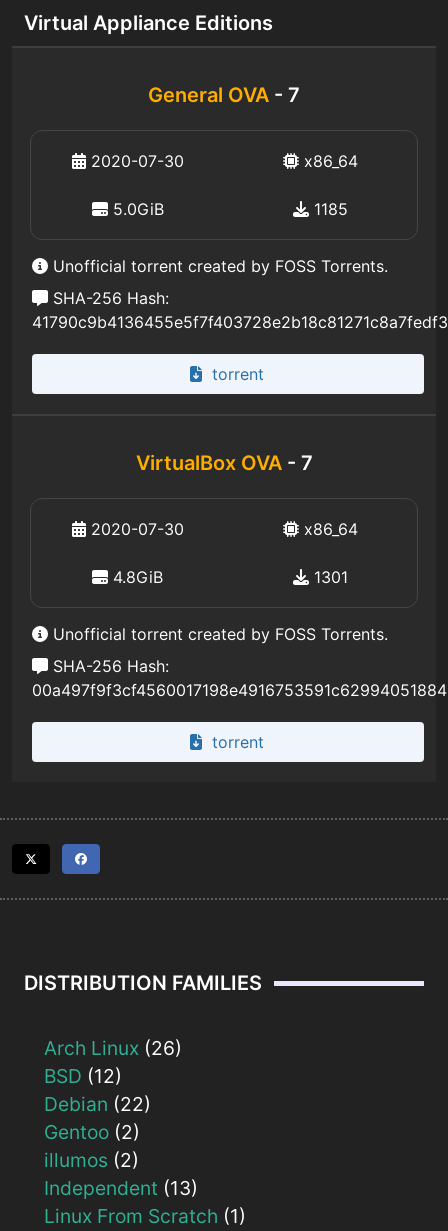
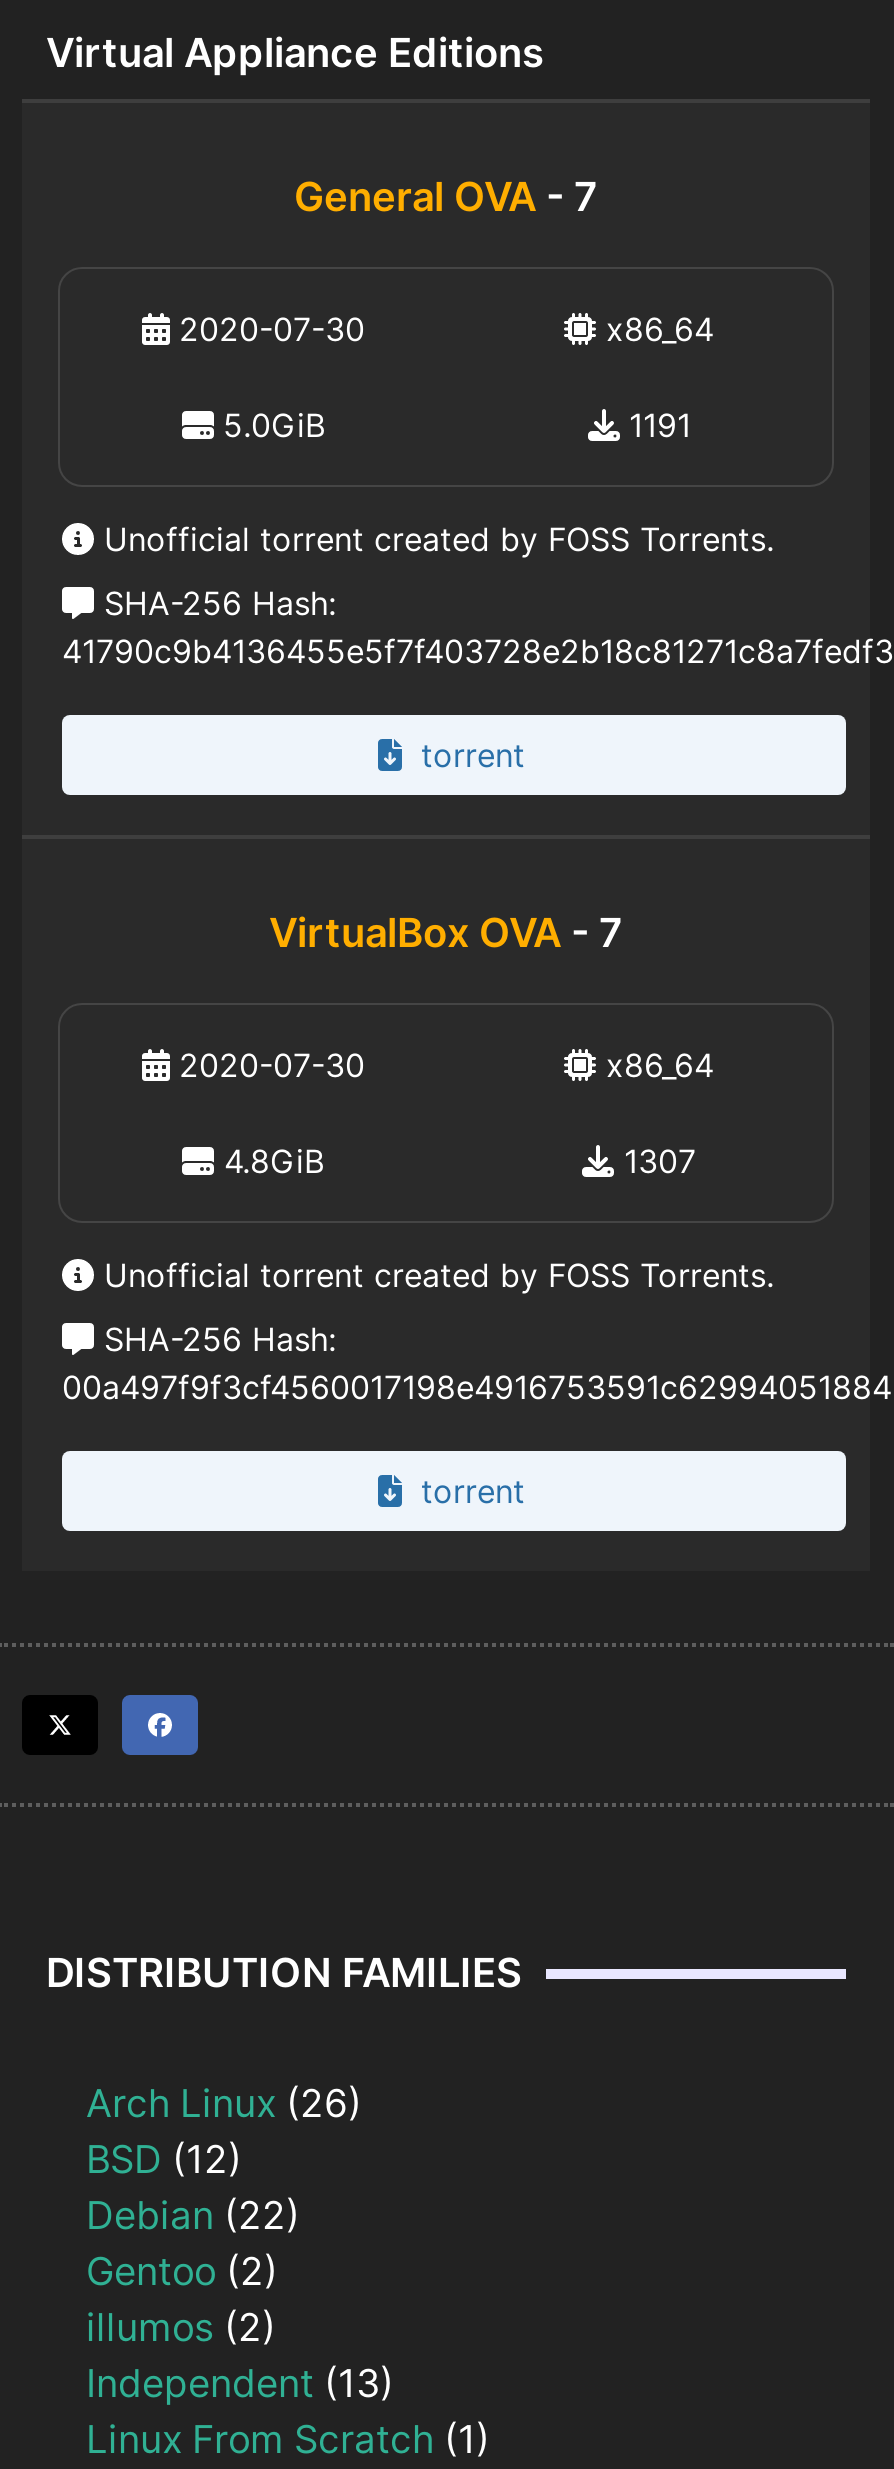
- 1185
+ 1191

- 1301
+ 1307
